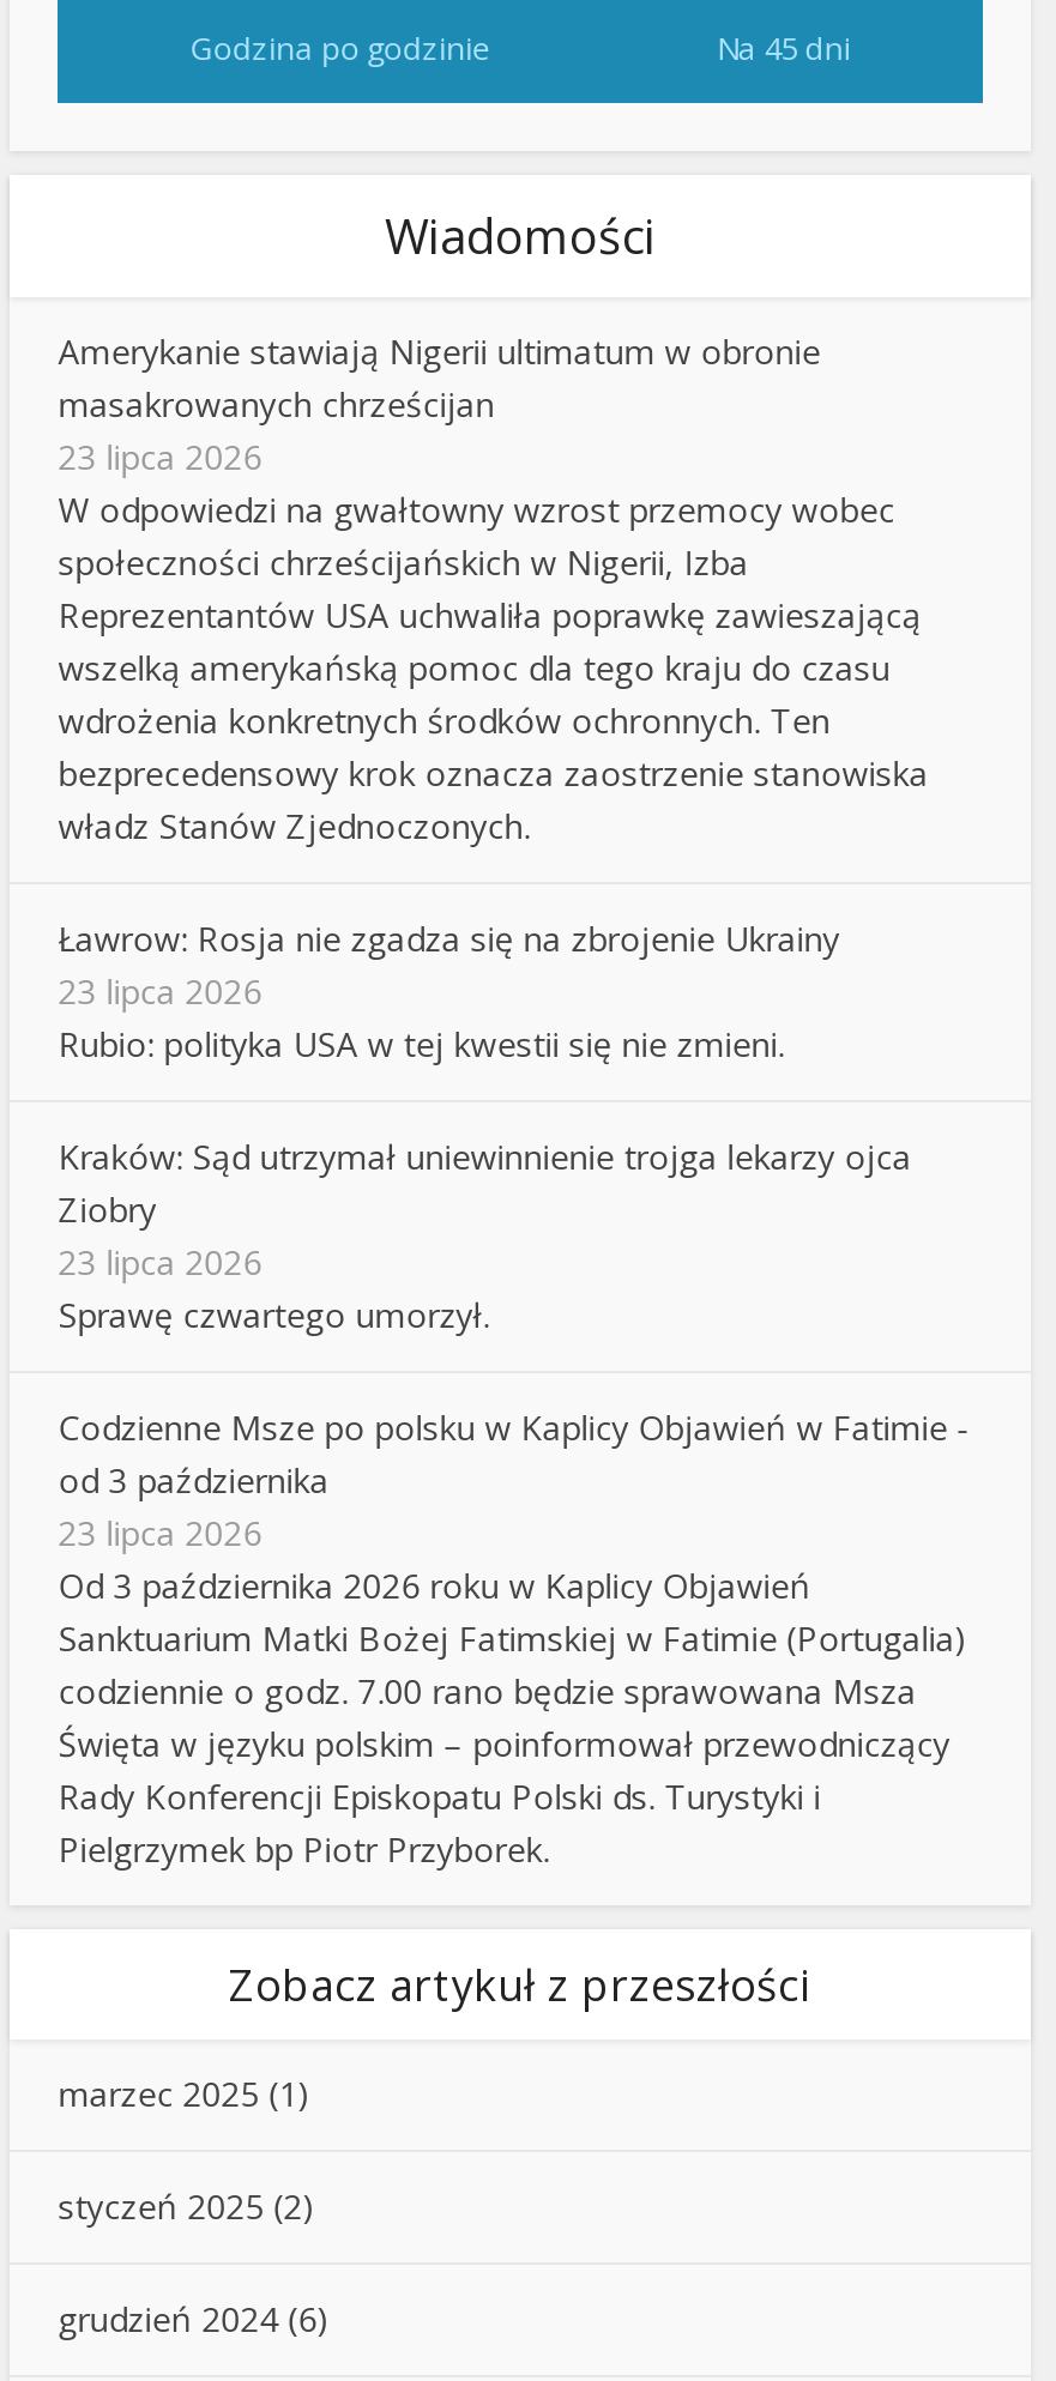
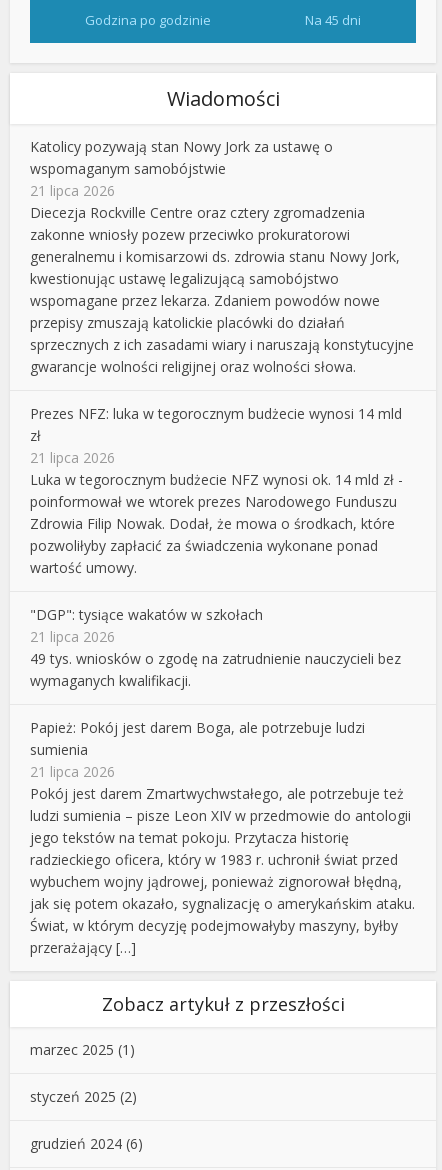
- Amerykanie stawiają Nigerii ultimatum w obronie
- masakrowanych chrześcijan
- 23 lipca 2026
- W odpowiedzi na gwałtowny wzrost przemocy wobec
- społeczności chrześcijańskich w Nigerii, Izba
- Reprezentantów USA uchwaliła poprawkę zawieszającą
- wszelką amerykańską pomoc dla tego kraju do czasu
- wdrożenia konkretnych środków ochronnych. Ten
- bezprecedensowy krok oznacza zaostrzenie stanowiska
- władz Stanów Zjednoczonych.
+ Katolicy pozywają stan Nowy Jork za ustawę o
+ wspomaganym samobójstwie
+ 21 lipca 2026
+ Diecezja Rockville Centre oraz cztery zgromadzenia
+ zakonne wniosły pozew przeciwko prokuratorowi
+ generalnemu i komisarzowi ds. zdrowia stanu Nowy Jork,
+ kwestionując ustawę legalizującą samobójstwo
+ wspomagane przez lekarza. Zdaniem powodów nowe
+ przepisy zmuszają katolickie placówki do działań
+ sprzecznych z ich zasadami wiary i naruszają konstytucyjne
+ gwarancje wolności religijnej oraz wolności słowa.

- Ławrow: Rosja nie zgadza się na zbrojenie Ukrainy
- 23 lipca 2026
- Rubio: polityka USA w tej kwestii się nie zmieni.
+ Prezes NFZ: luka w tegorocznym budżecie wynosi 14 mld
+ zł
+ 21 lipca 2026
+ Luka w tegorocznym budżecie NFZ wynosi ok. 14 mld zł -
+ poinformował we wtorek prezes Narodowego Funduszu
+ Zdrowia Filip Nowak. Dodał, że mowa o środkach, które
+ pozwoliłyby zapłacić za świadczenia wykonane ponad
+ wartość umowy.

- Kraków: Sąd utrzymał uniewinnienie trojga lekarzy ojca
- Ziobry
- 23 lipca 2026
- Sprawę czwartego umorzył.
+ "DGP": tysiące wakatów w szkołach
+ 21 lipca 2026
+ 49 tys. wniosków o zgodę na zatrudnienie nauczycieli bez
+ wymaganych kwalifikacji.

- Codzienne Msze po polsku w Kaplicy Objawień w Fatimie -
- od 3 października
- 23 lipca 2026
- Od 3 października 2026 roku w Kaplicy Objawień
- Sanktuarium Matki Bożej Fatimskiej w Fatimie (Portugalia)
- codziennie o godz. 7.00 rano będzie sprawowana Msza
- Święta w języku polskim – poinformował przewodniczący
- Rady Konferencji Episkopatu Polski ds. Turystyki i
- Pielgrzymek bp Piotr Przyborek.
+ Papież: Pokój jest darem Boga, ale potrzebuje ludzi
+ sumienia
+ 21 lipca 2026
+ Pokój jest darem Zmartwychwstałego, ale potrzebuje też
+ ludzi sumienia – pisze Leon XIV w przedmowie do antologii
+ jego tekstów na temat pokoju. Przytacza historię
+ radzieckiego oficera, który w 1983 r. uchronił świat przed
+ wybuchem wojny jądrowej, ponieważ zignorował błędną,
+ jak się potem okazało, sygnalizację o amerykańskim ataku.
+ Świat, w którym decyzję podejmowałyby maszyny, byłby
+ przerażający […]
